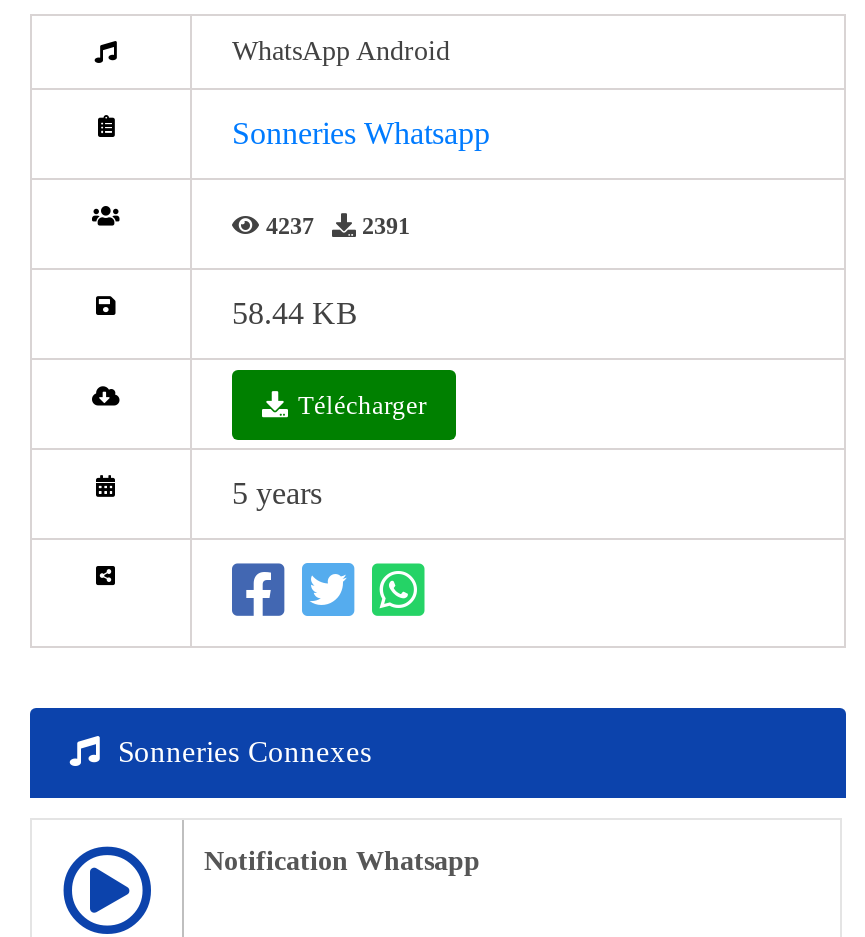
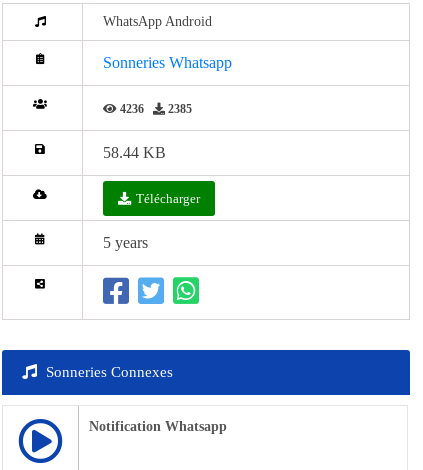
- 4237
+ 4236

- 2391
+ 2385
